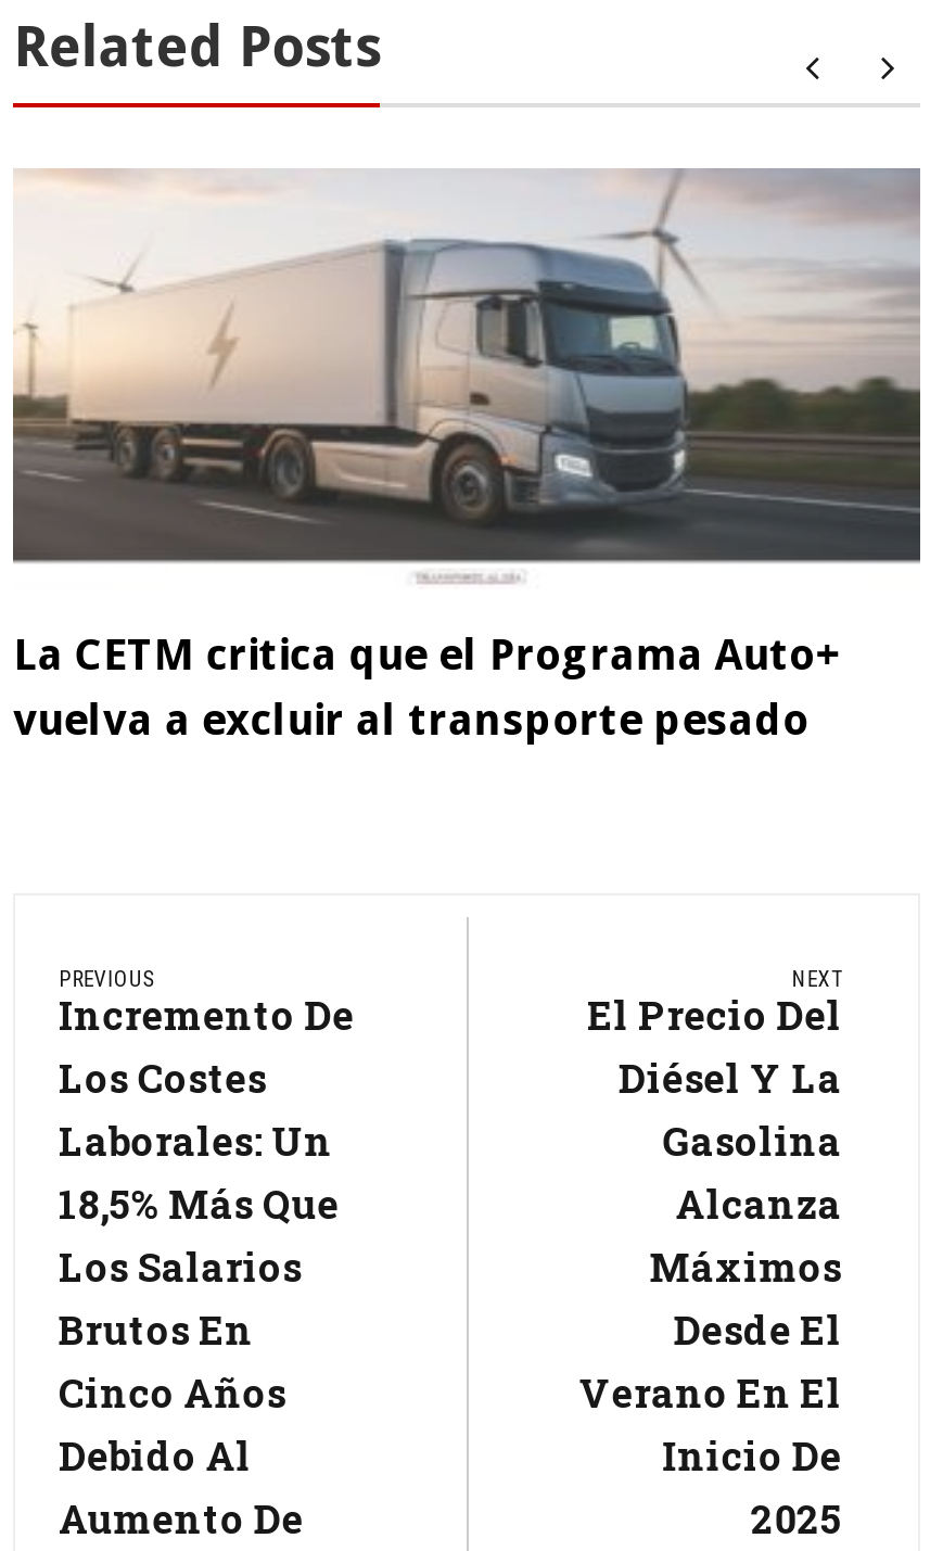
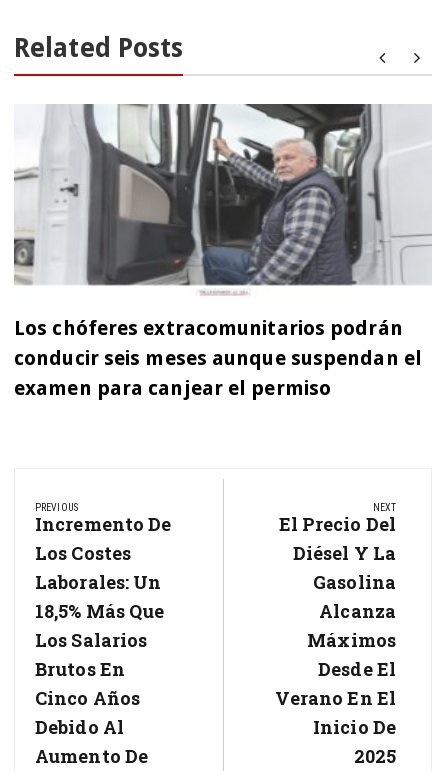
- [image]
- La CETM critica que el Programa Auto+
- vuelva a excluir al transporte pesado
+ [image]
+ Los chóferes extracomunitarios podrán
+ conducir seis meses aunque suspendan el
+ examen para canjear el permiso
